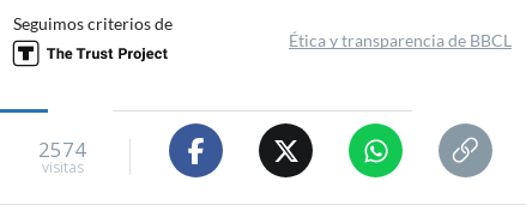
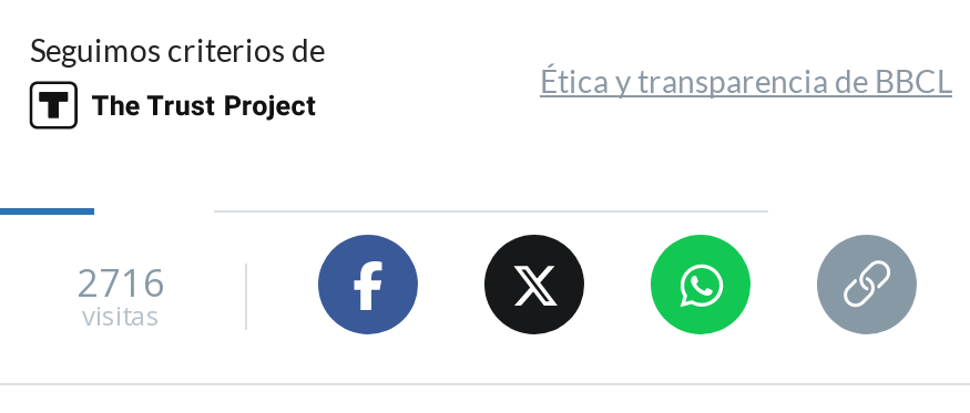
- 2574
+ 2716
